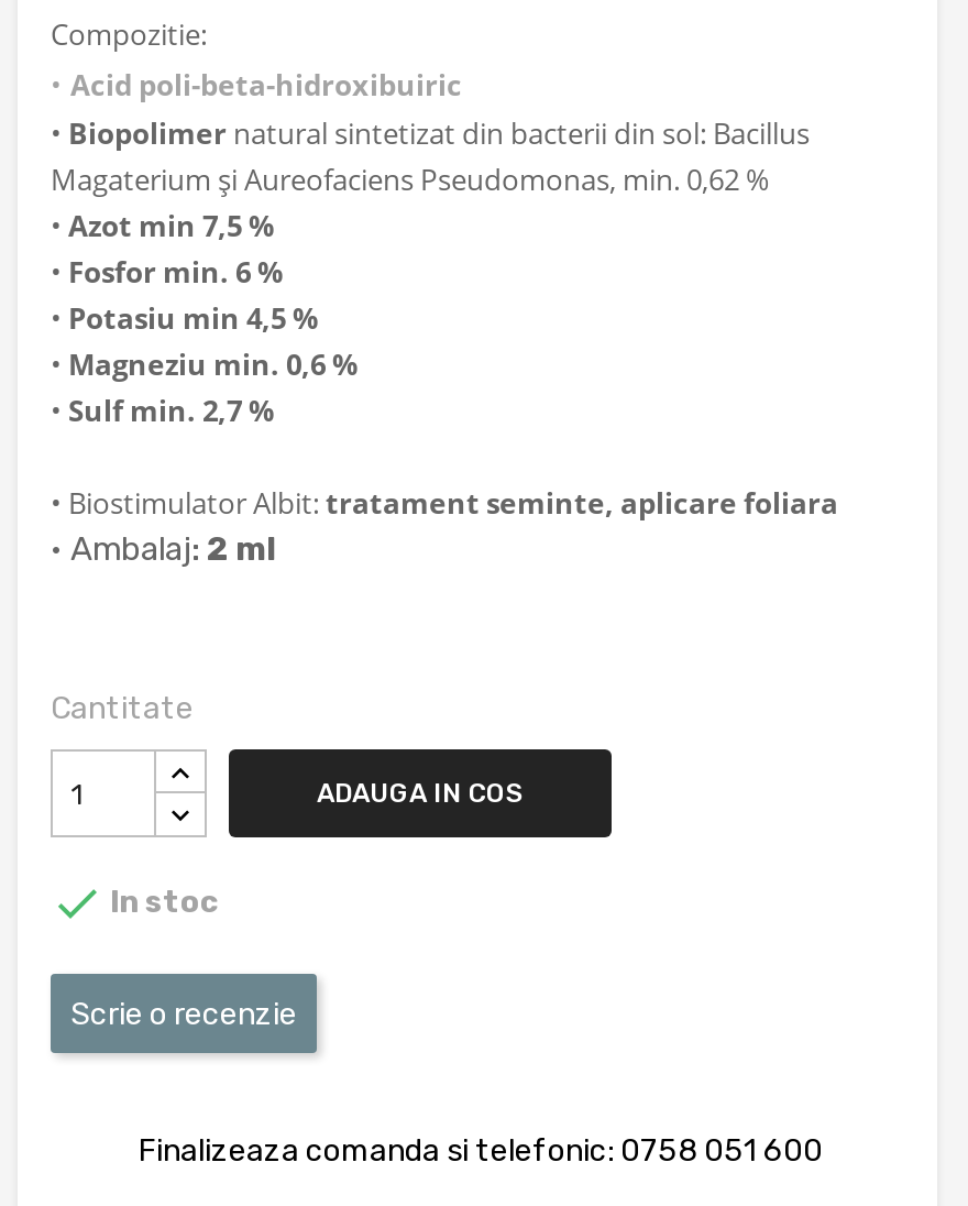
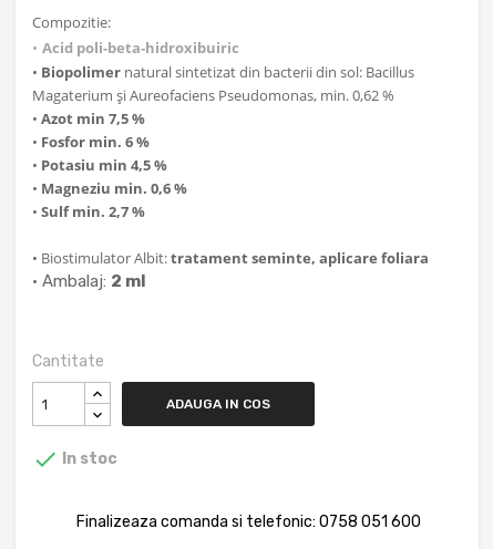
- Scrie o recenzie
